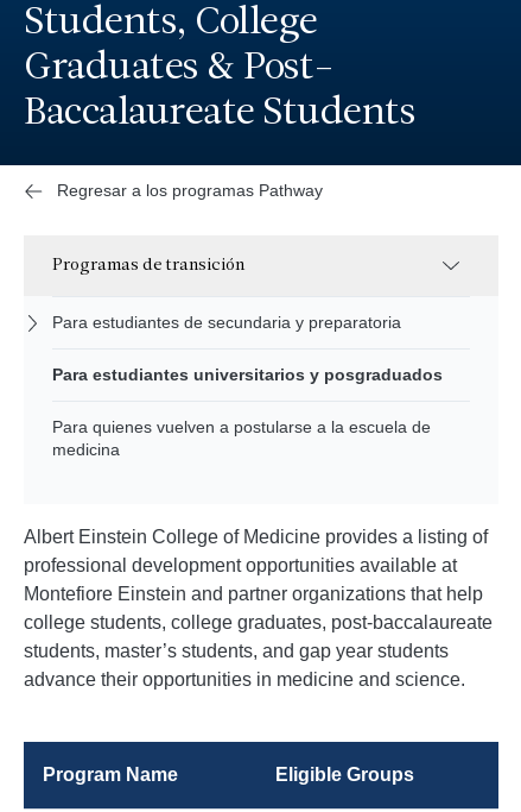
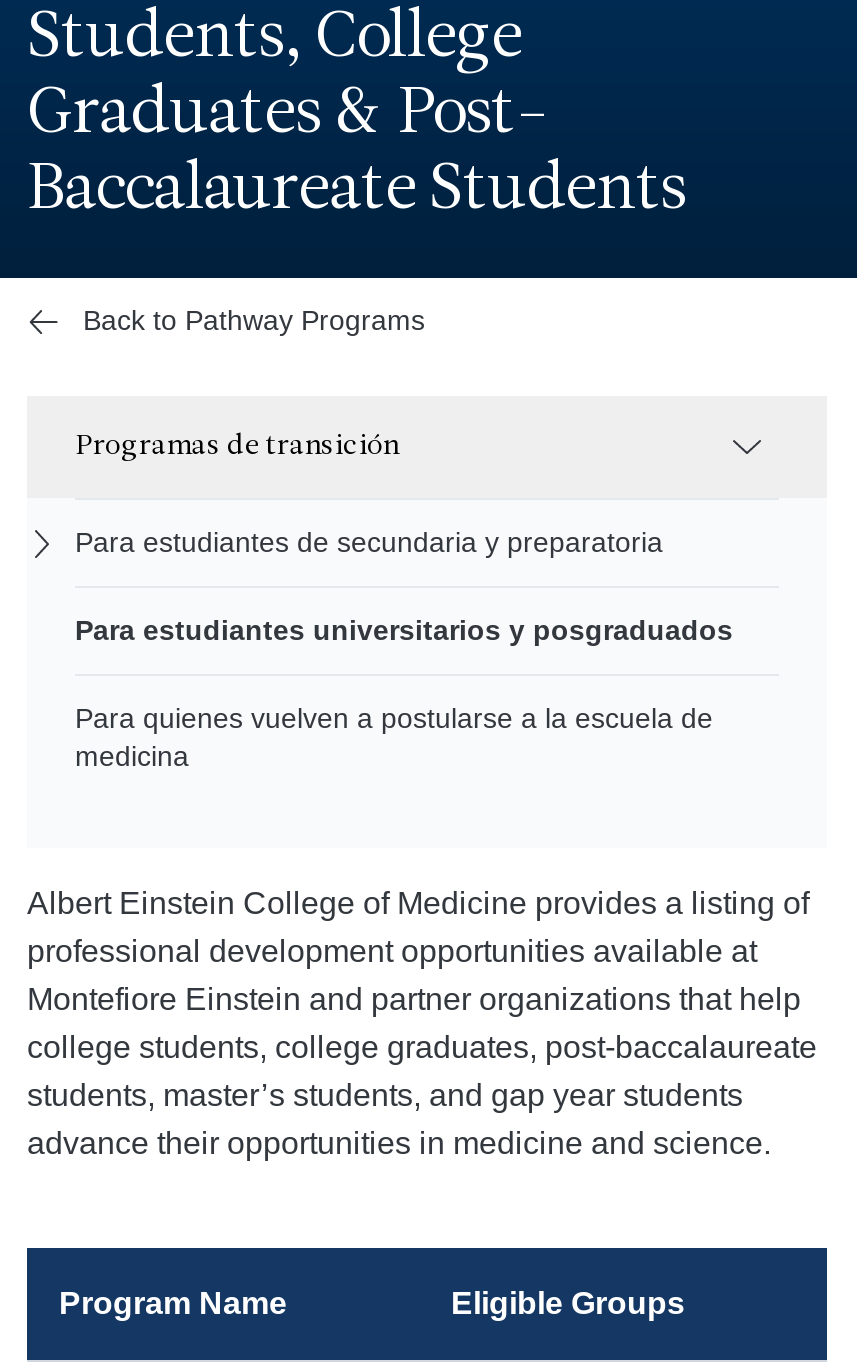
- Regresar a los programas Pathway
+ Back to Pathway Programs
